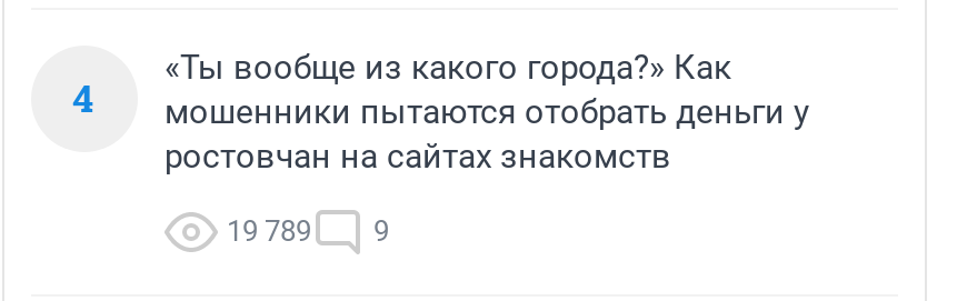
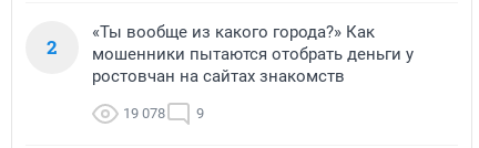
- 4 мошенники пытаются отобрать деньги у
+ 2 мошенники пытаются отобрать деньги у

- 19 789 9
+ 19 078 9
